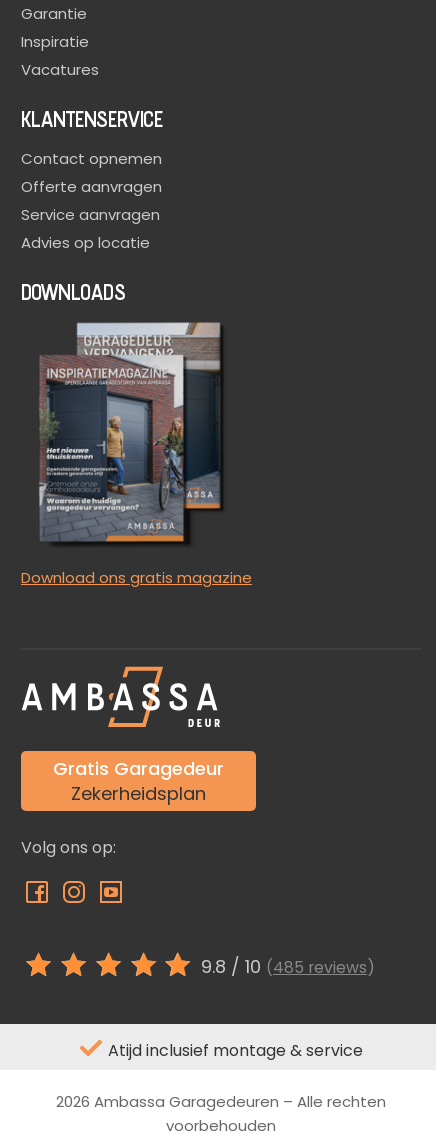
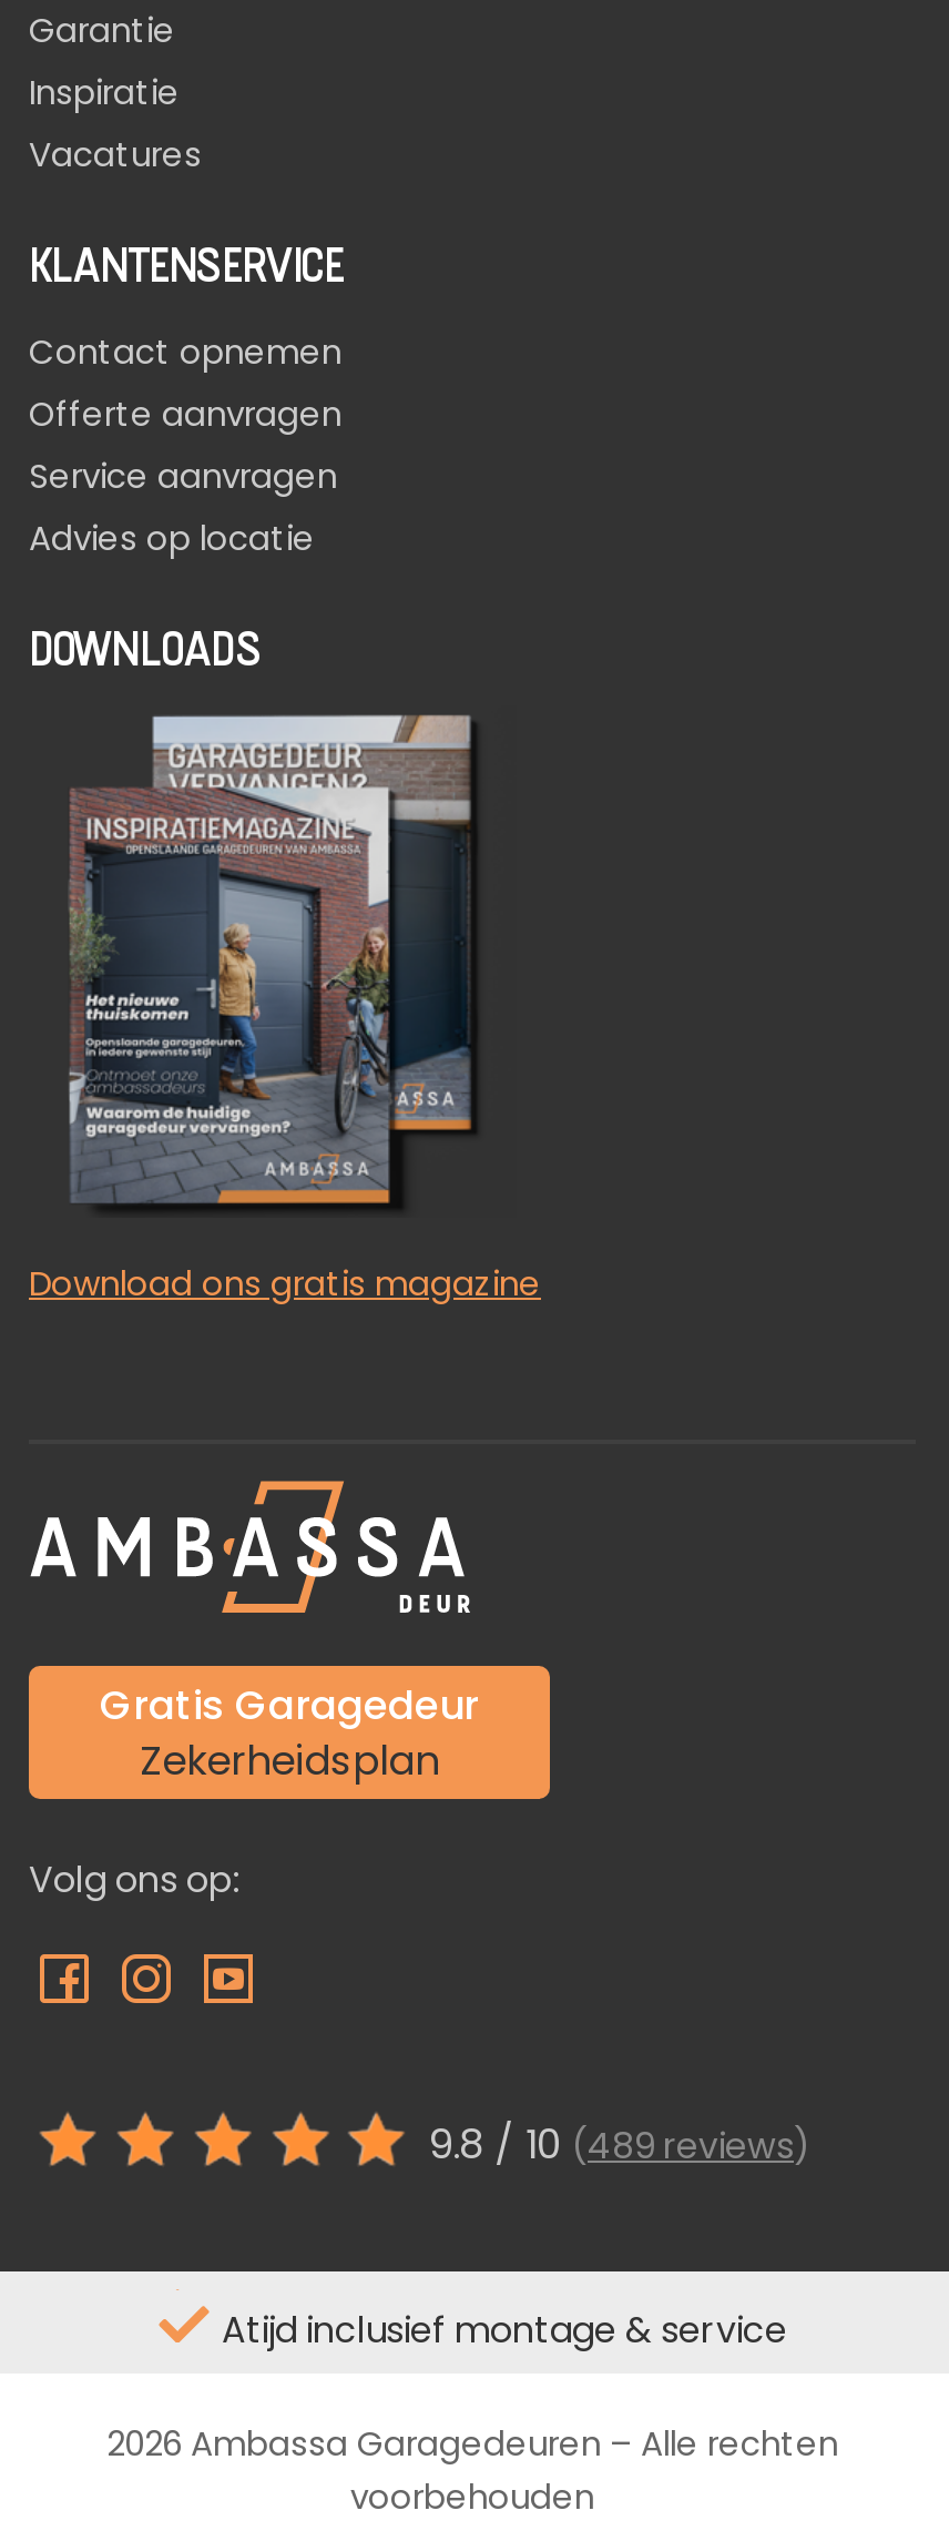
- 9.8 / 10 (485 reviews)
+ 9.8 / 10 (489 reviews)
